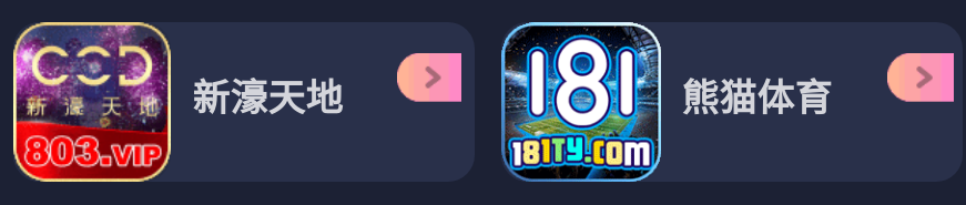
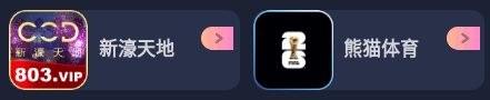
- [image]
+ [image]

- [image]
+ [image]
